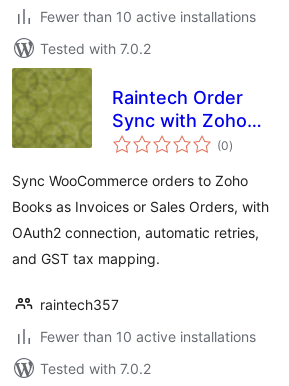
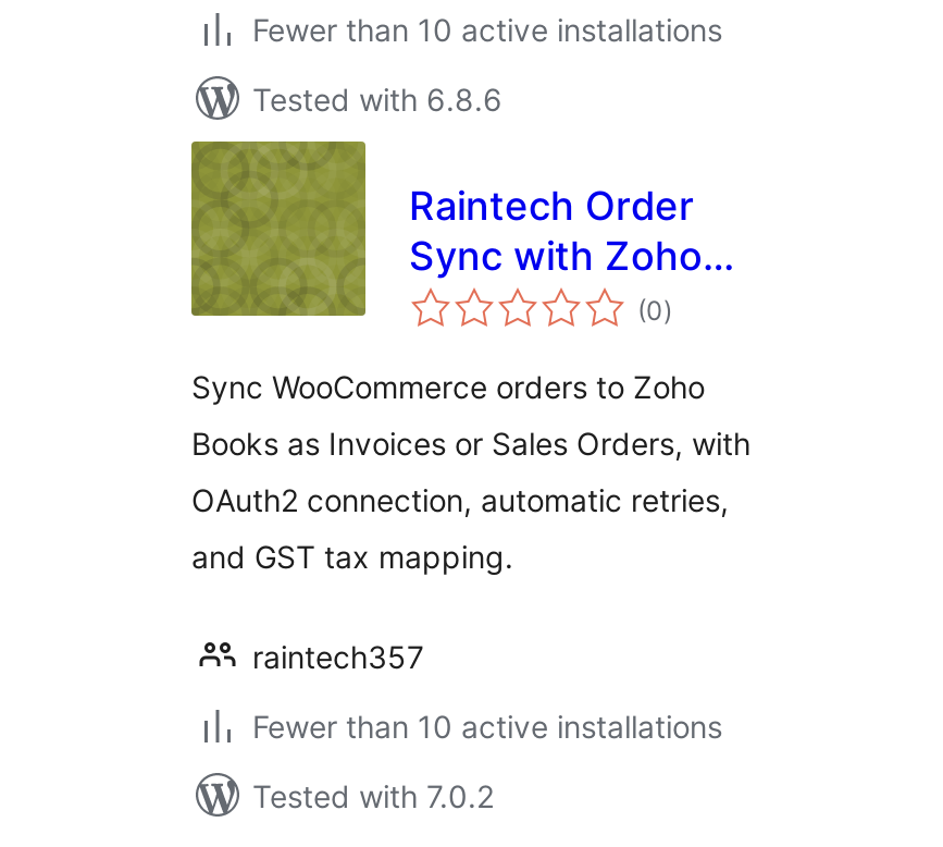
- Tested with 7.0.2
+ Tested with 6.8.6
